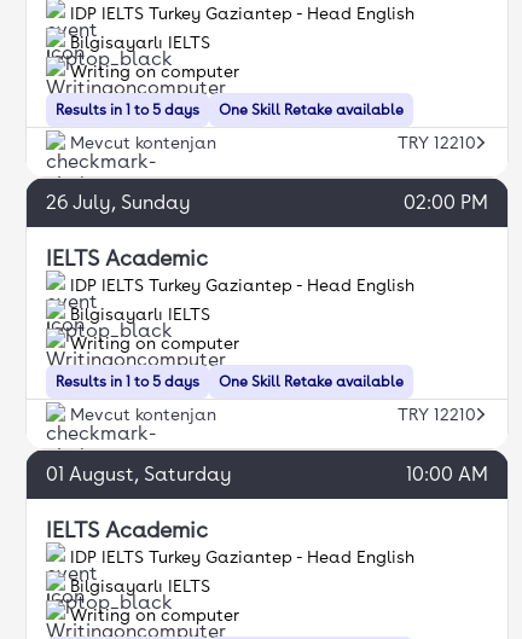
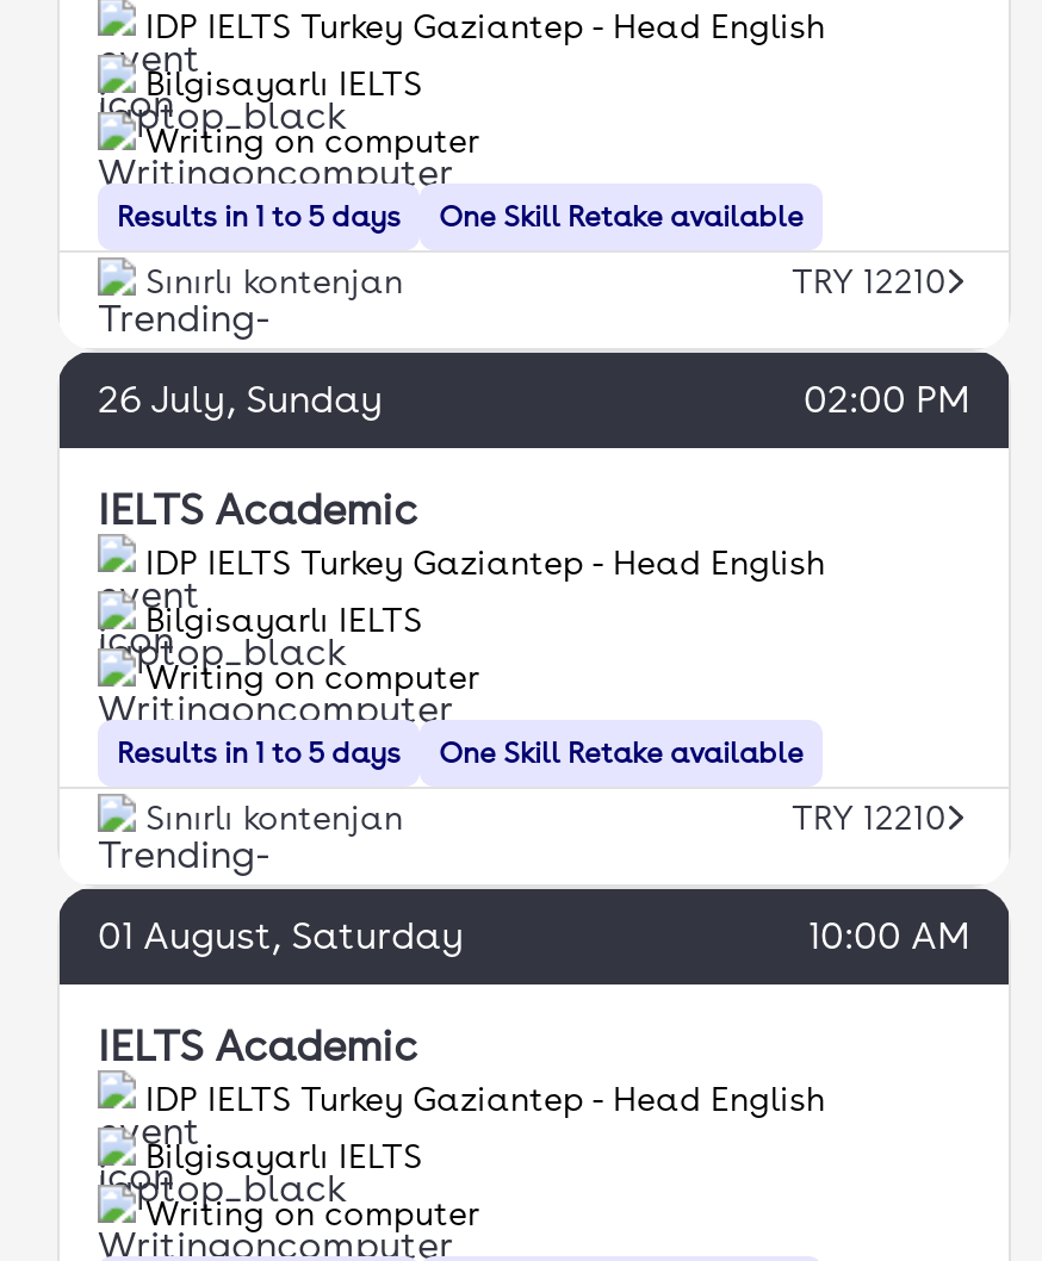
- Mevcut kontenjan
+ Sınırlı kontenjan

- Mevcut kontenjan
+ Sınırlı kontenjan
